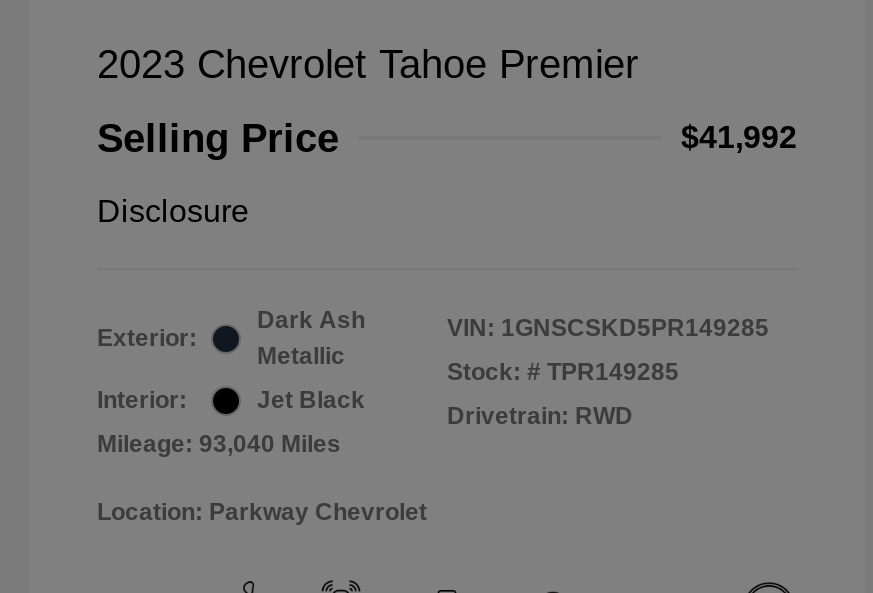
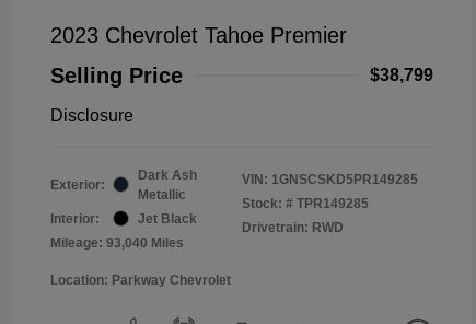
- $41,992
+ $38,799
